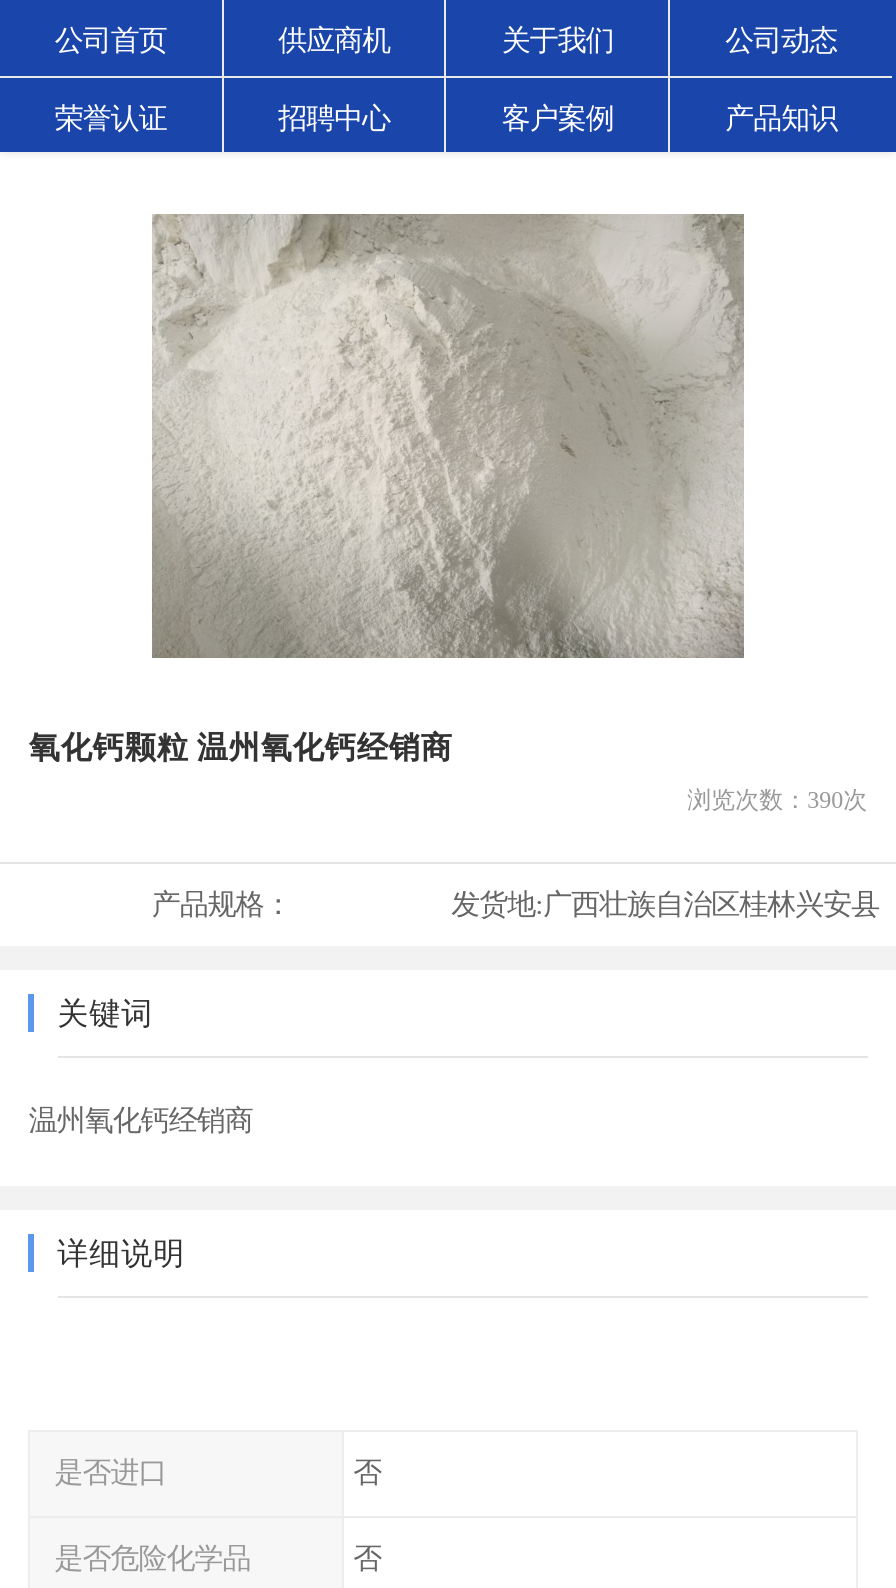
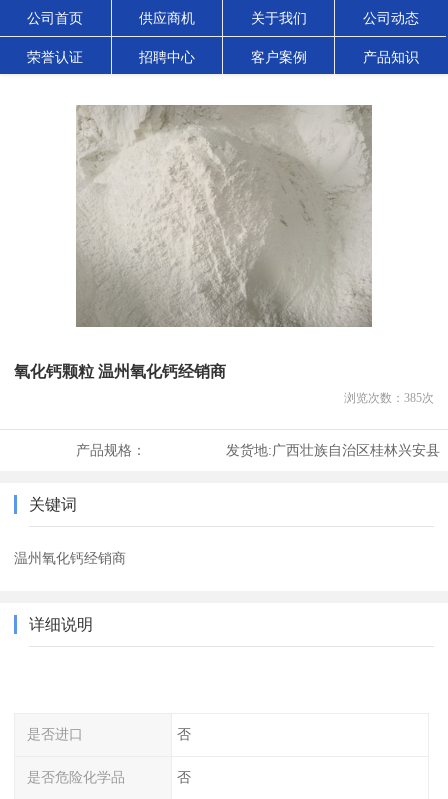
- 浏览次数：390次
+ 浏览次数：385次
